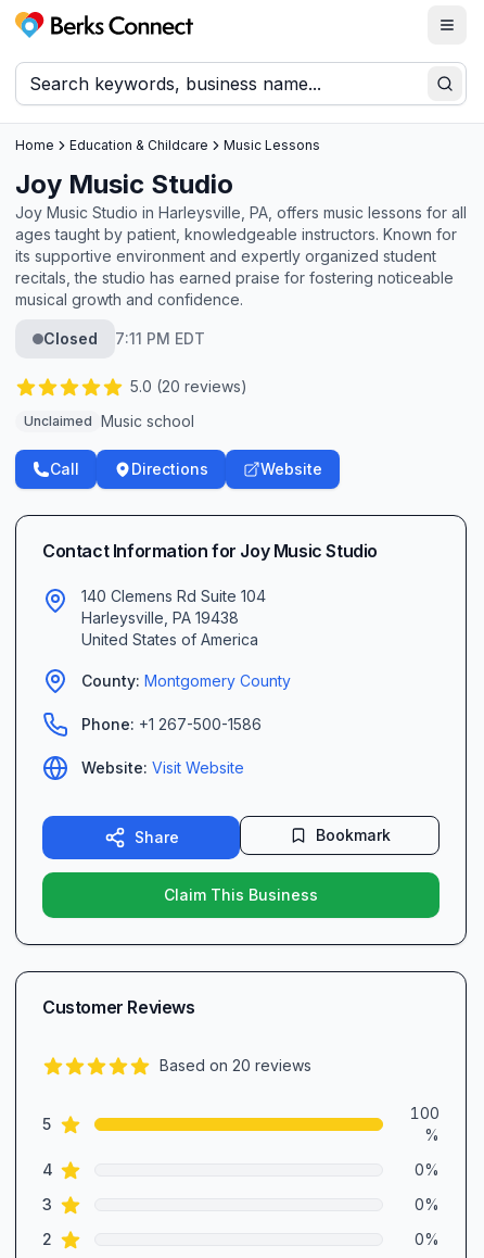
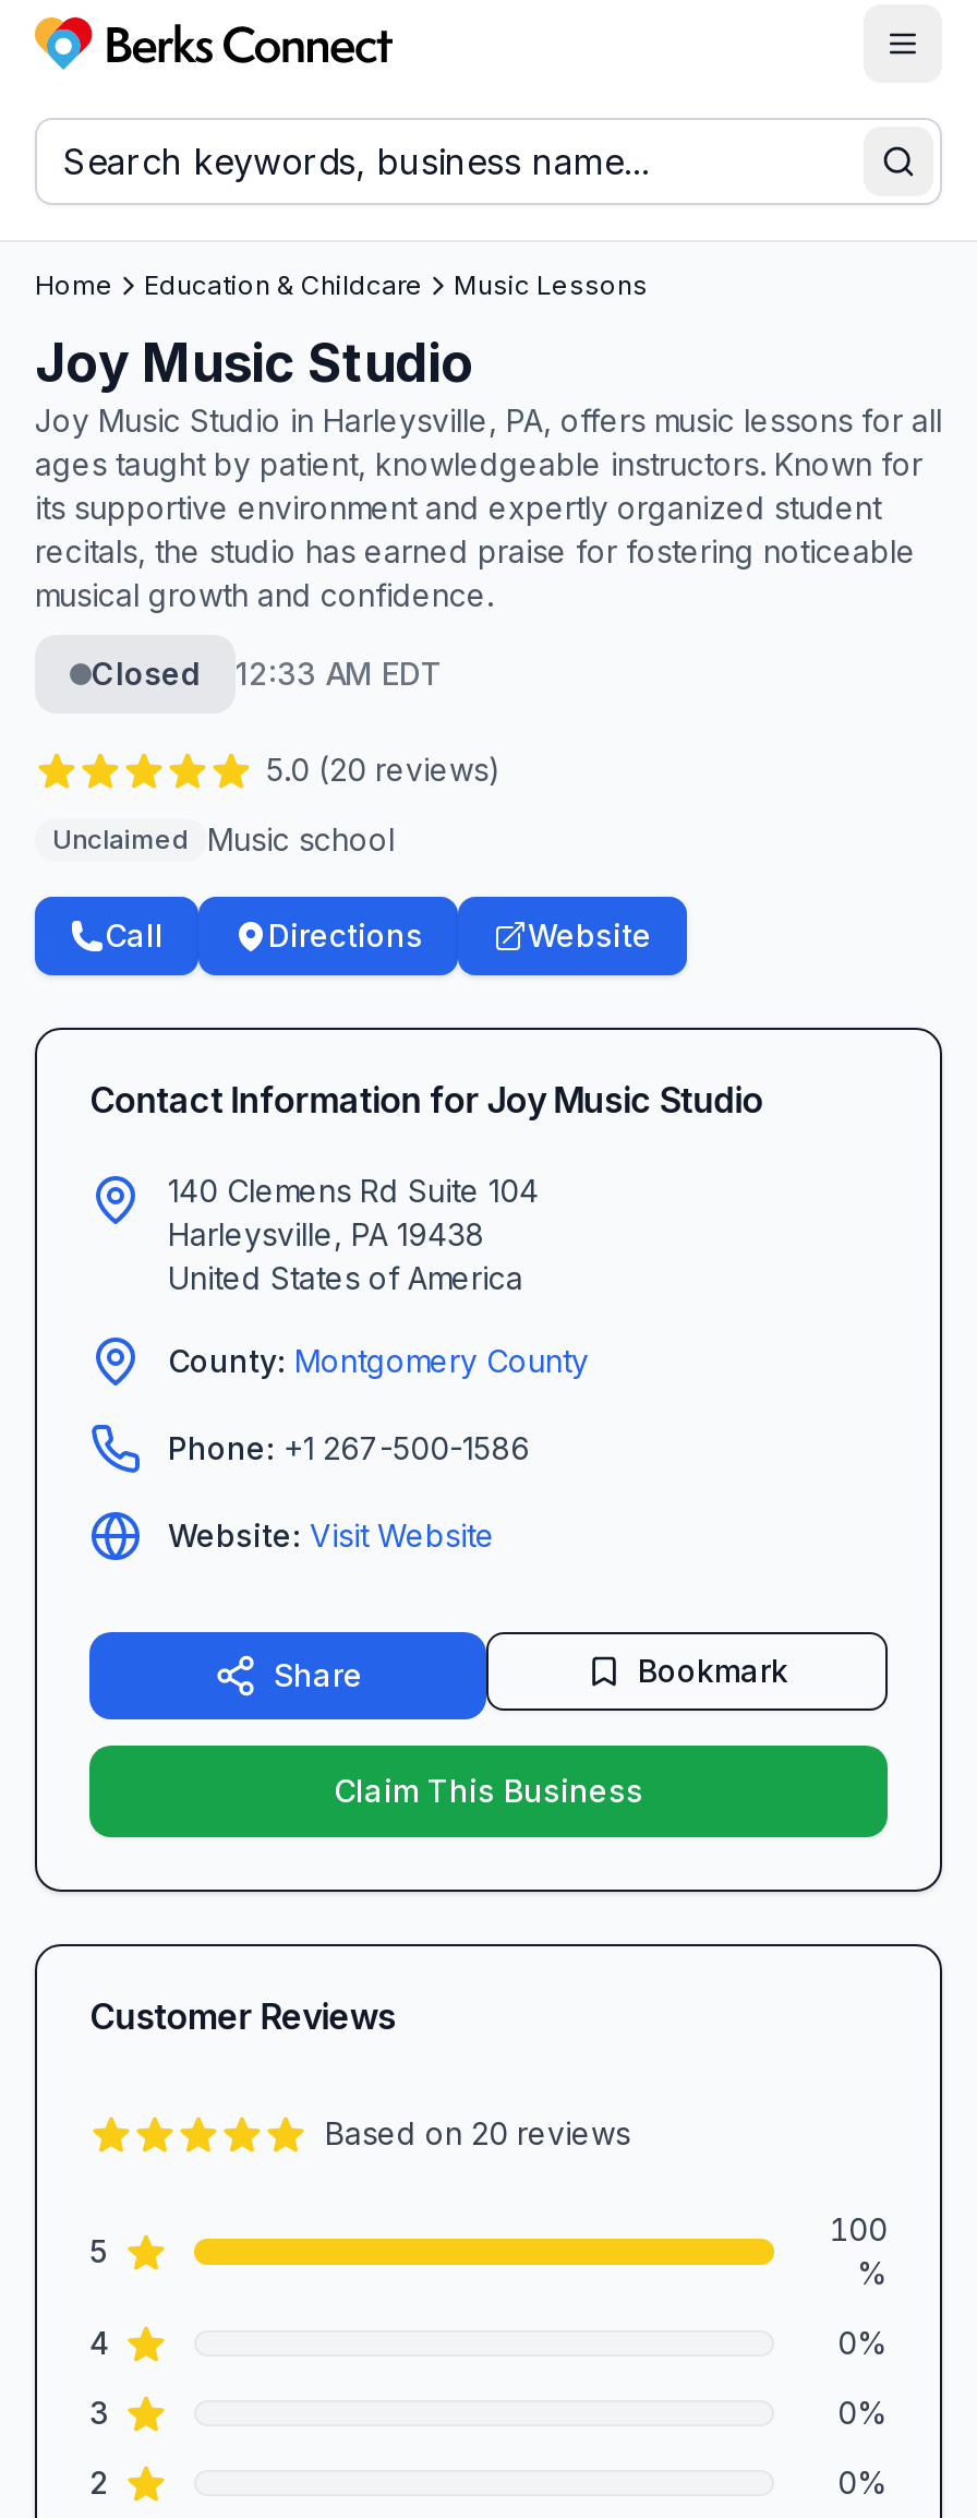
- Closed 7:11 PM EDT
+ Closed 12:33 AM EDT
